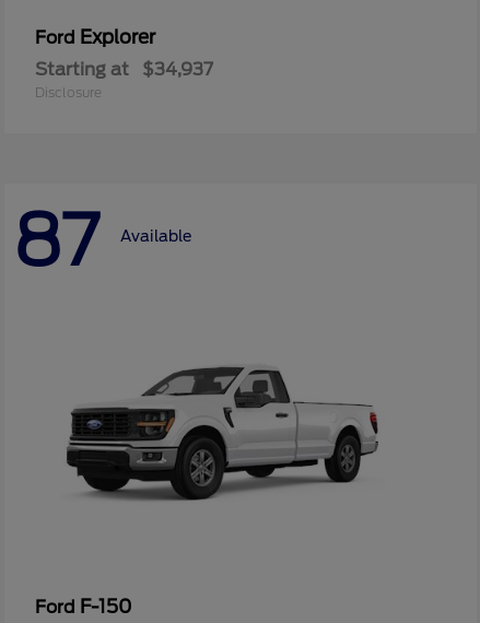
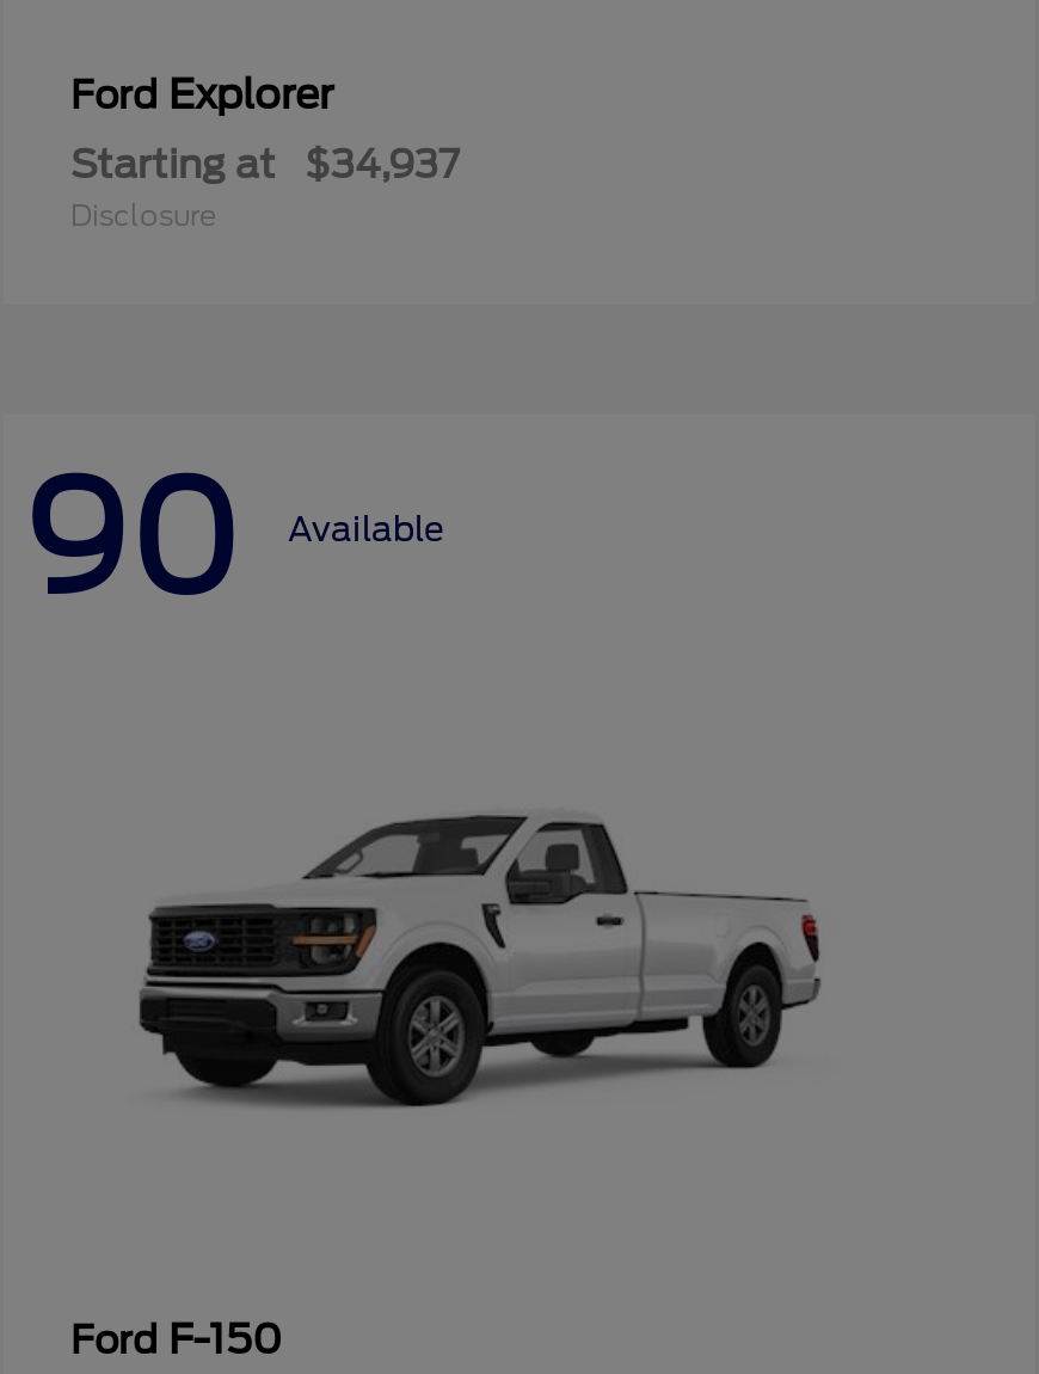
- 87 Available
+ 90 Available
